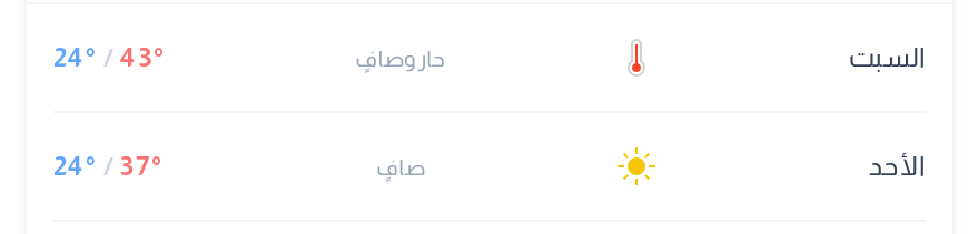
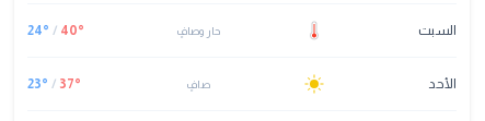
- 43°
+ 40°

- 24 °
+ 23 °
